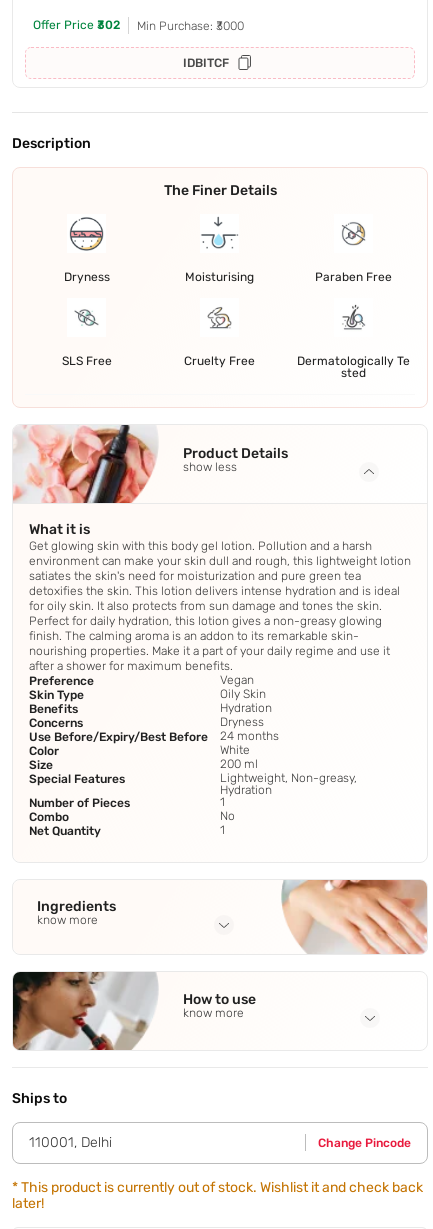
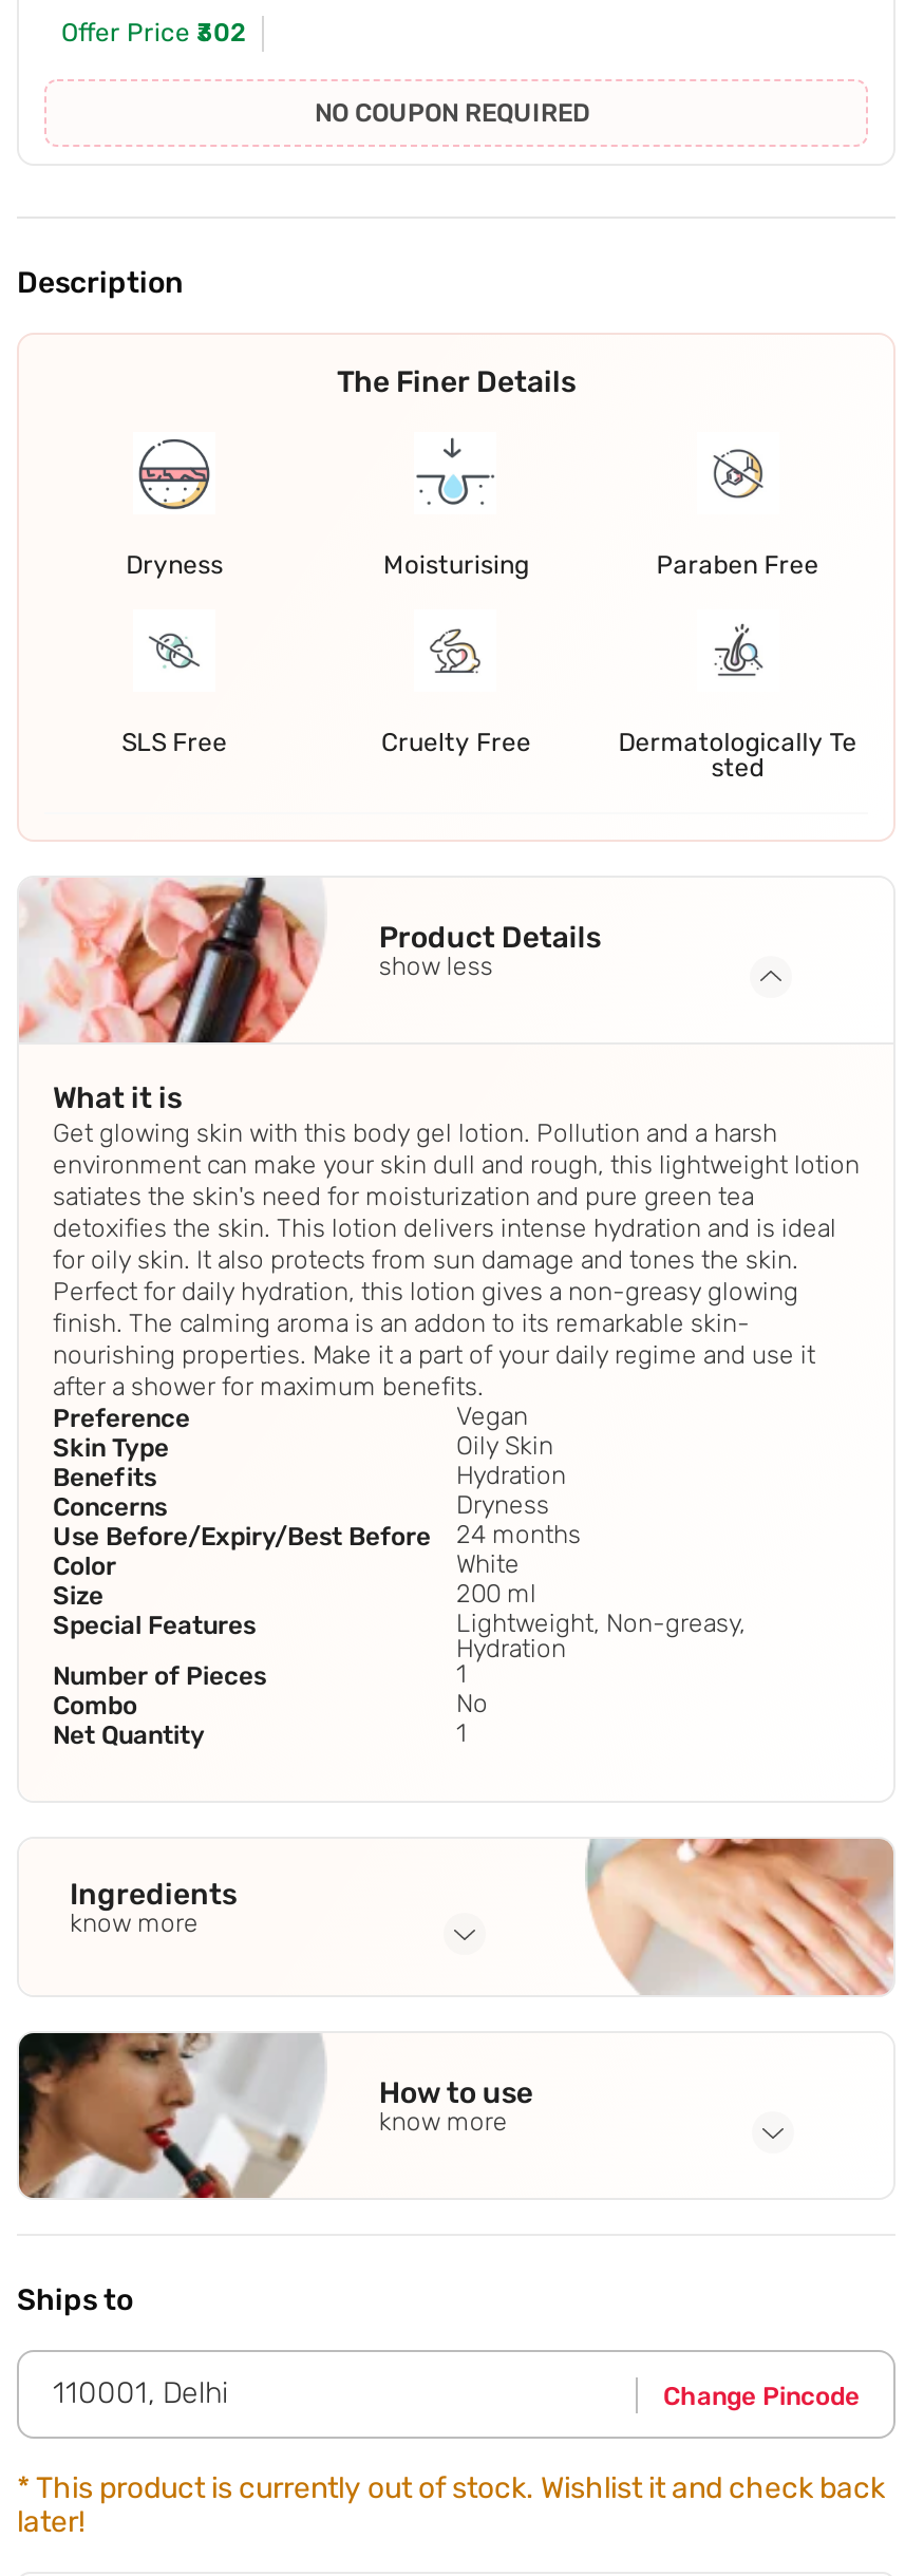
- Min Purchase: ₹3000
- IDBITCF
+ NO COUPON REQUIRED
